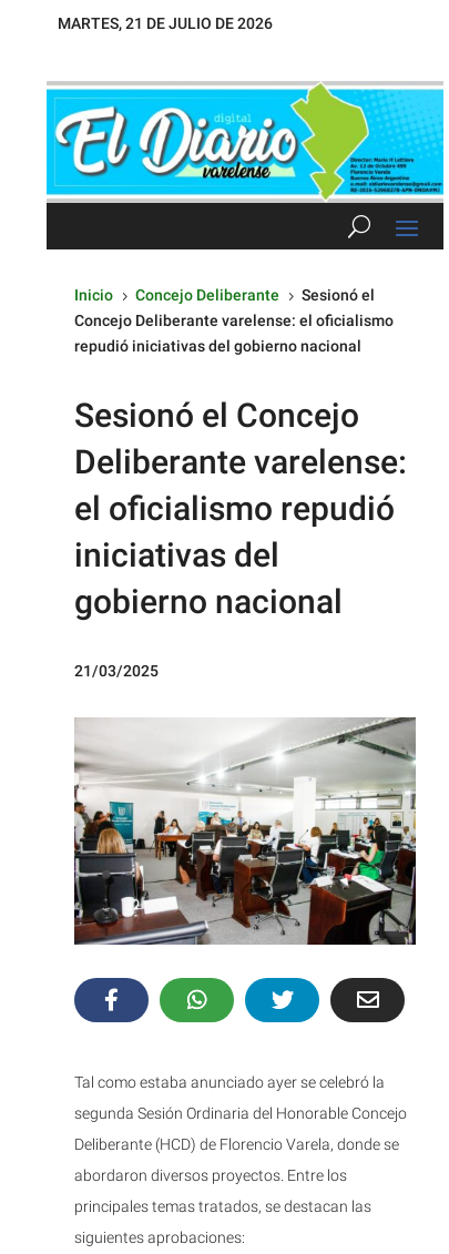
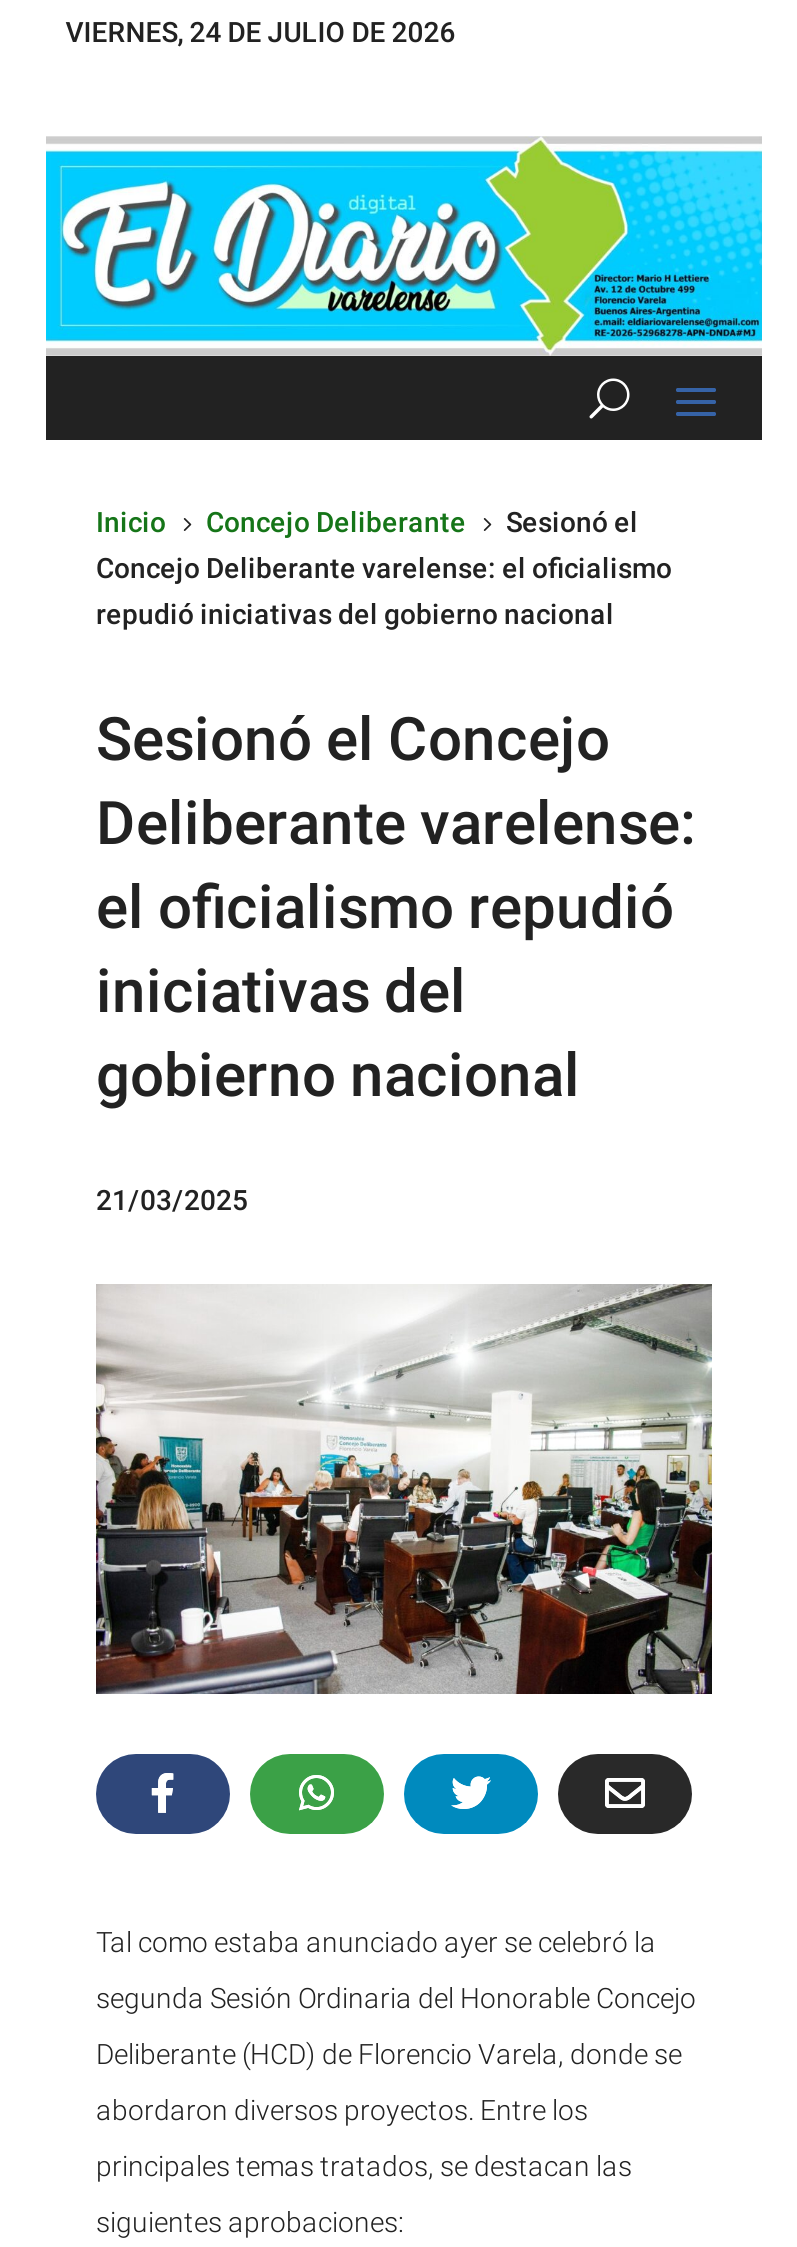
- MARTES, 21 DE JULIO DE 2026
+ VIERNES, 24 DE JULIO DE 2026
